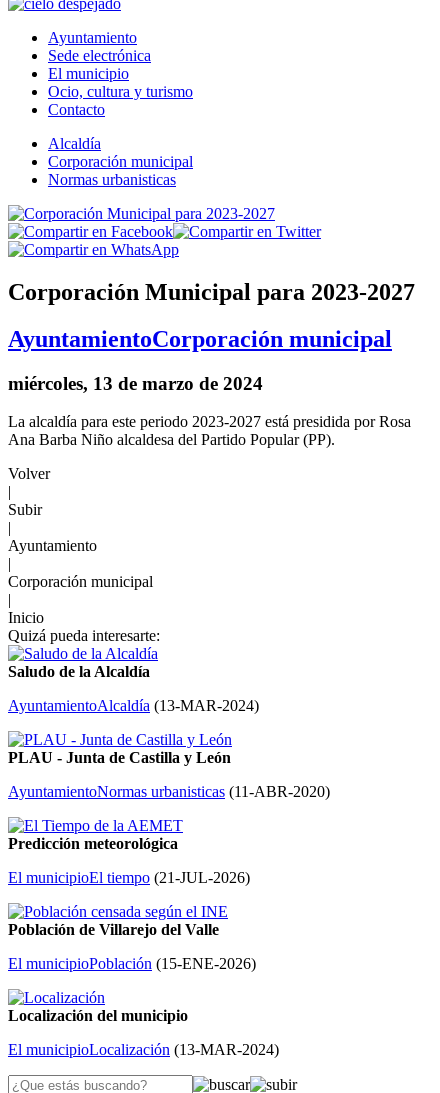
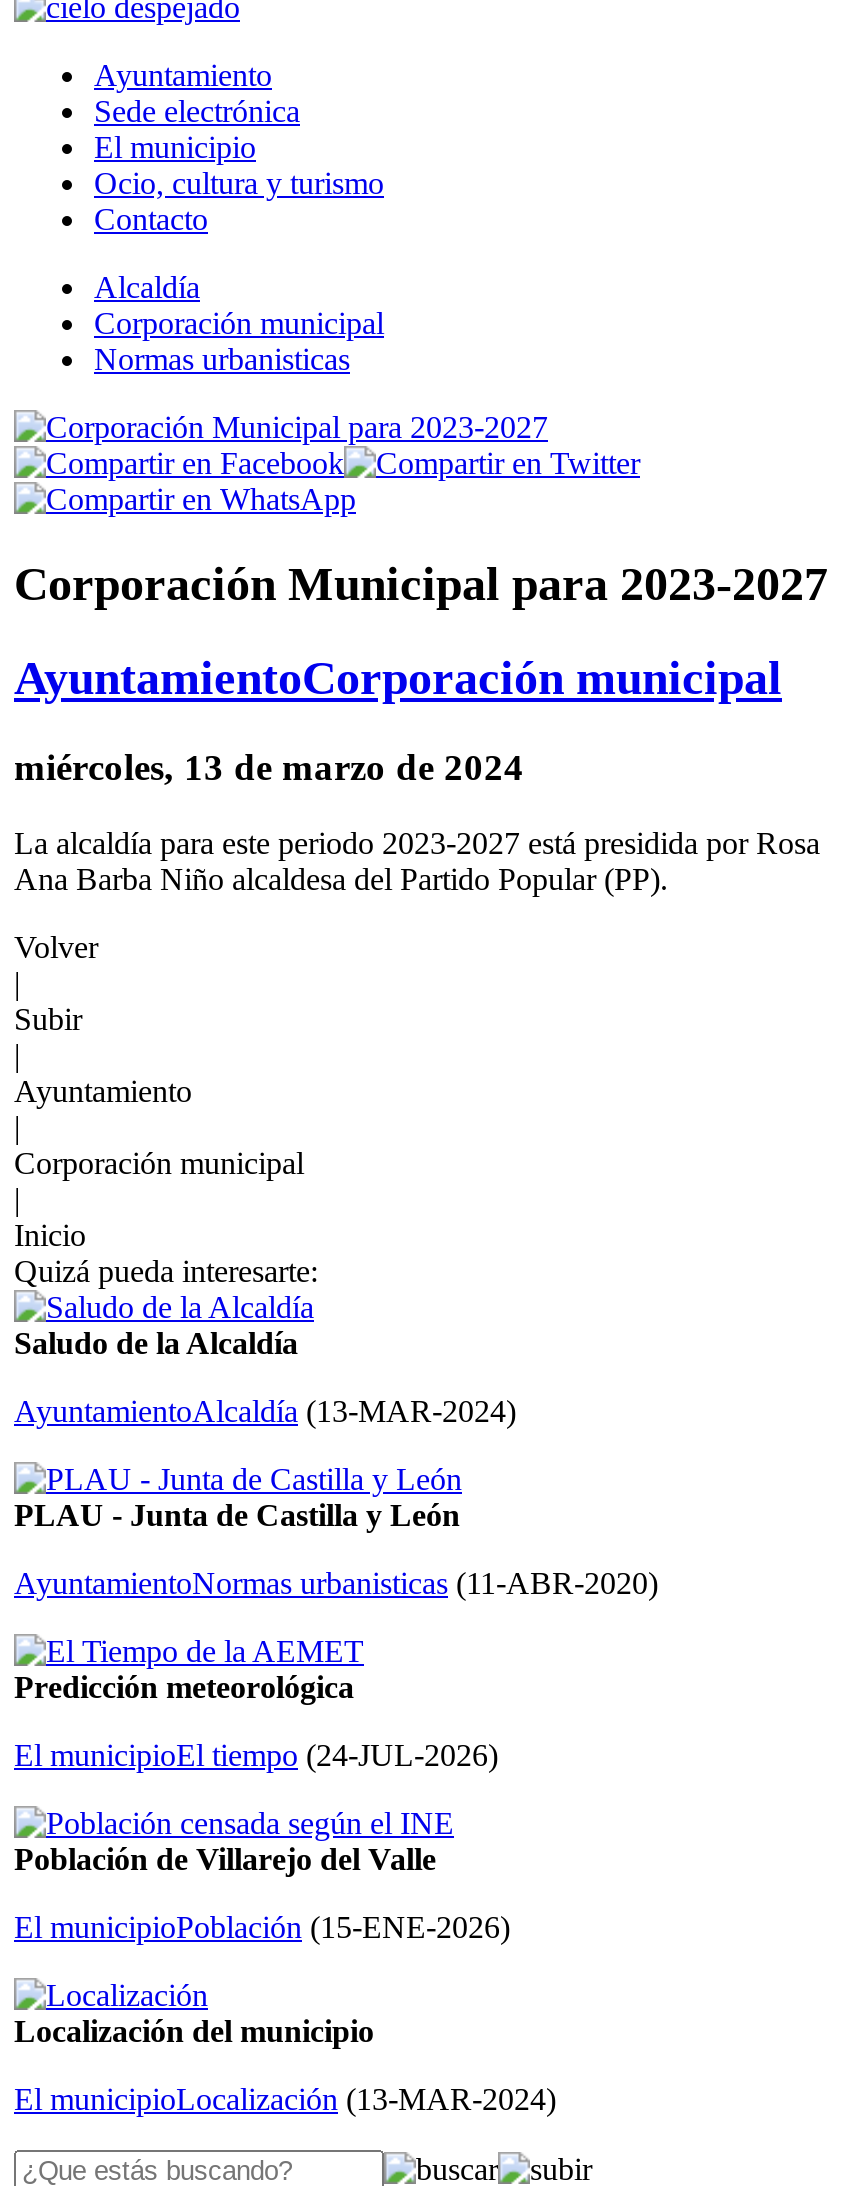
- El municipioEl tiempo (21-JUL-2026)
+ El municipioEl tiempo (24-JUL-2026)
